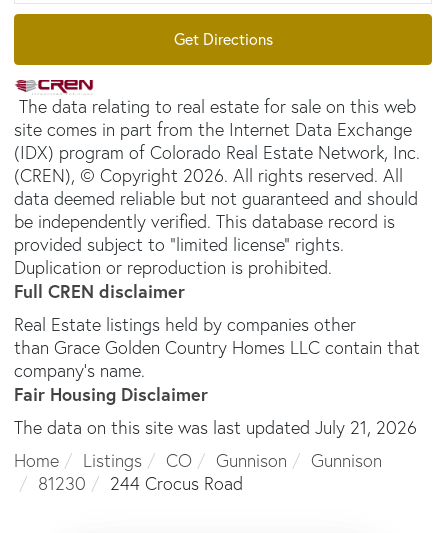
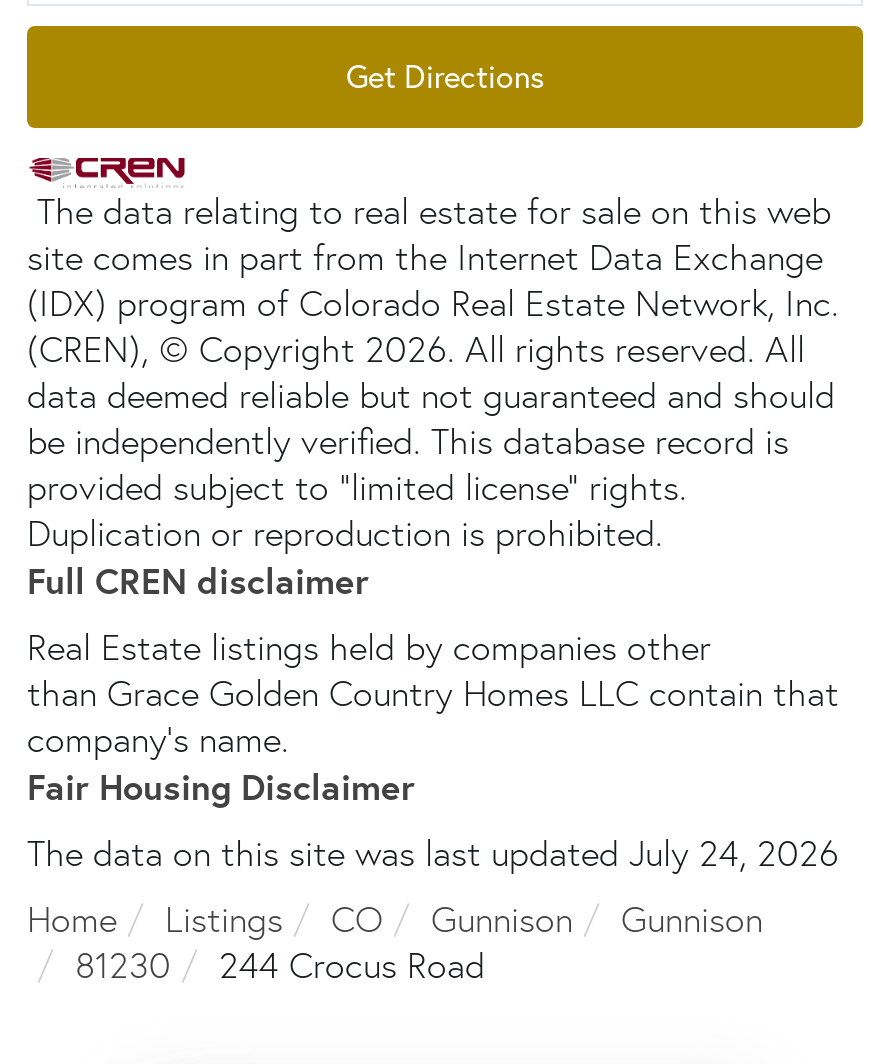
- The data on this site was last updated July 21, 2026
+ The data on this site was last updated July 24, 2026
